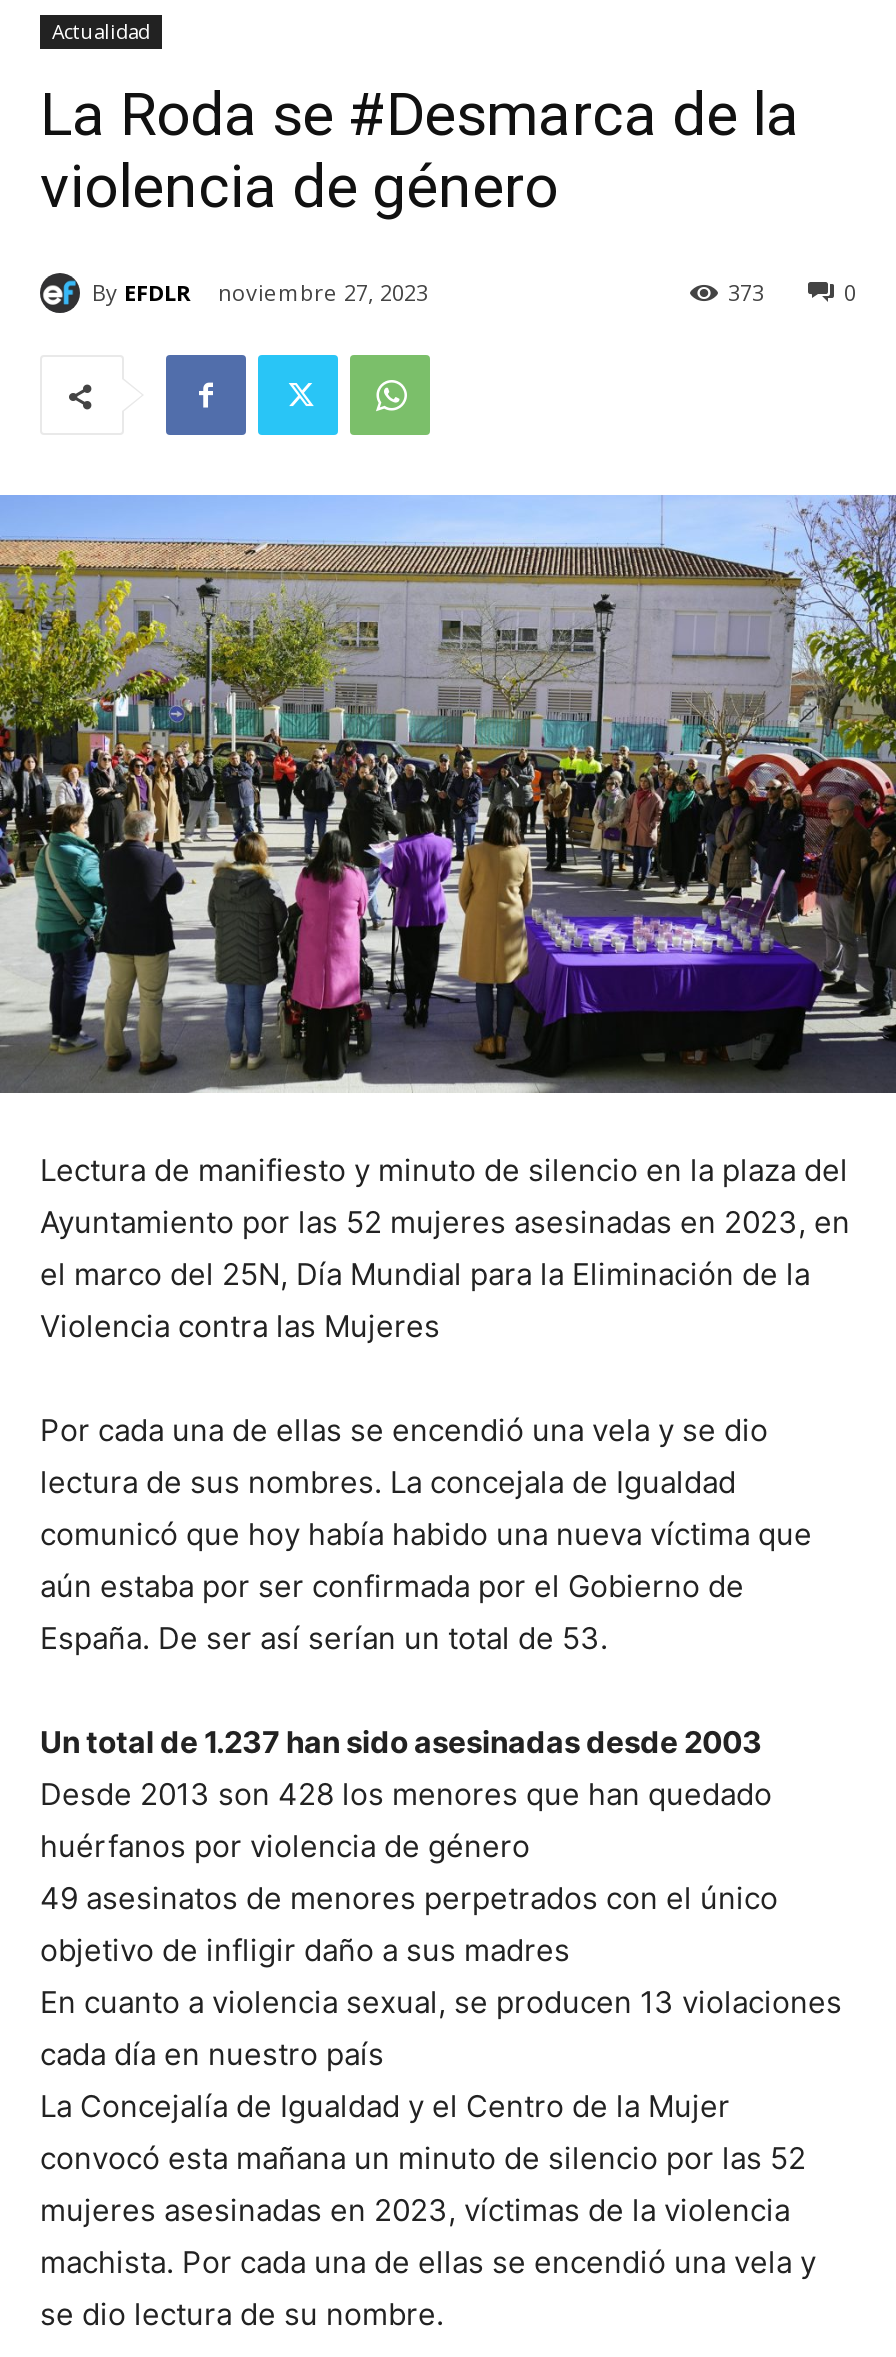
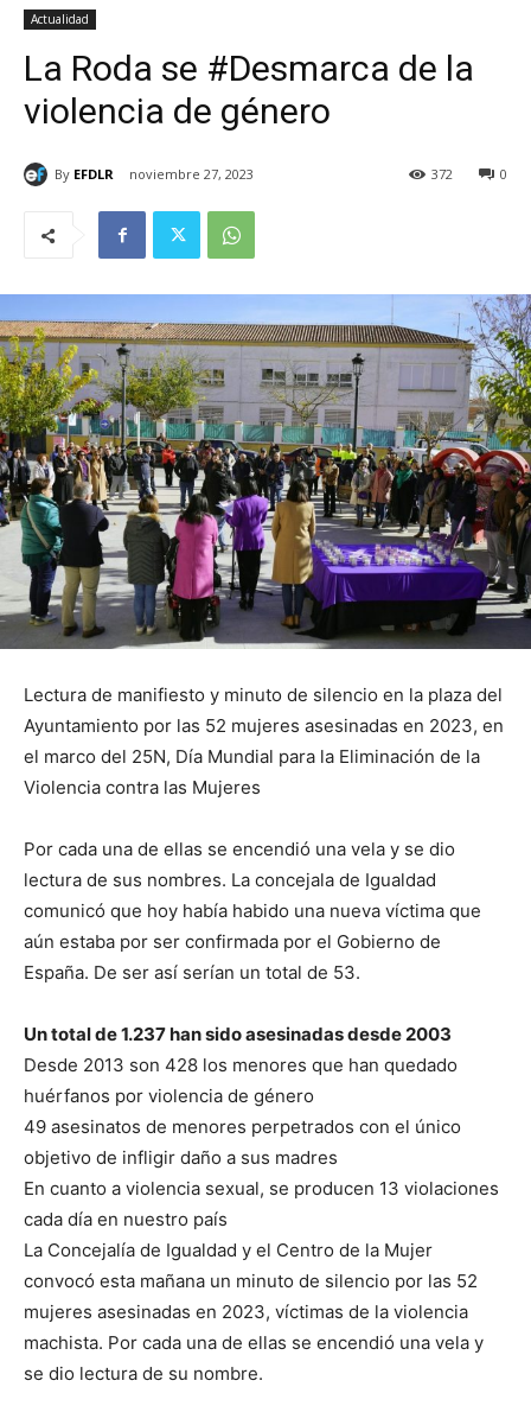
- 373
+ 372
